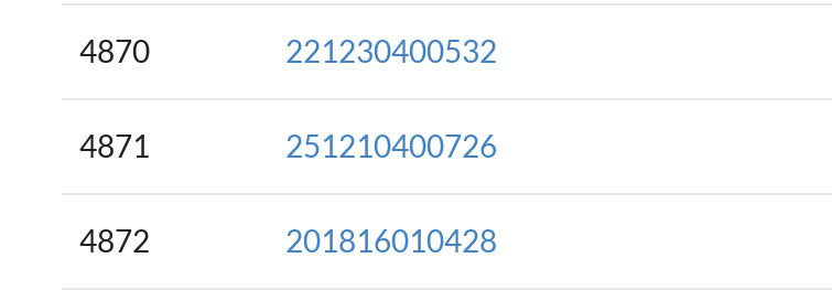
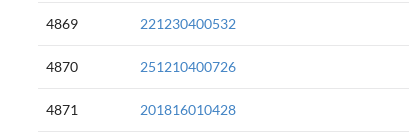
- 4870
+ 4869

- 4871
+ 4870

- 4872
+ 4871
